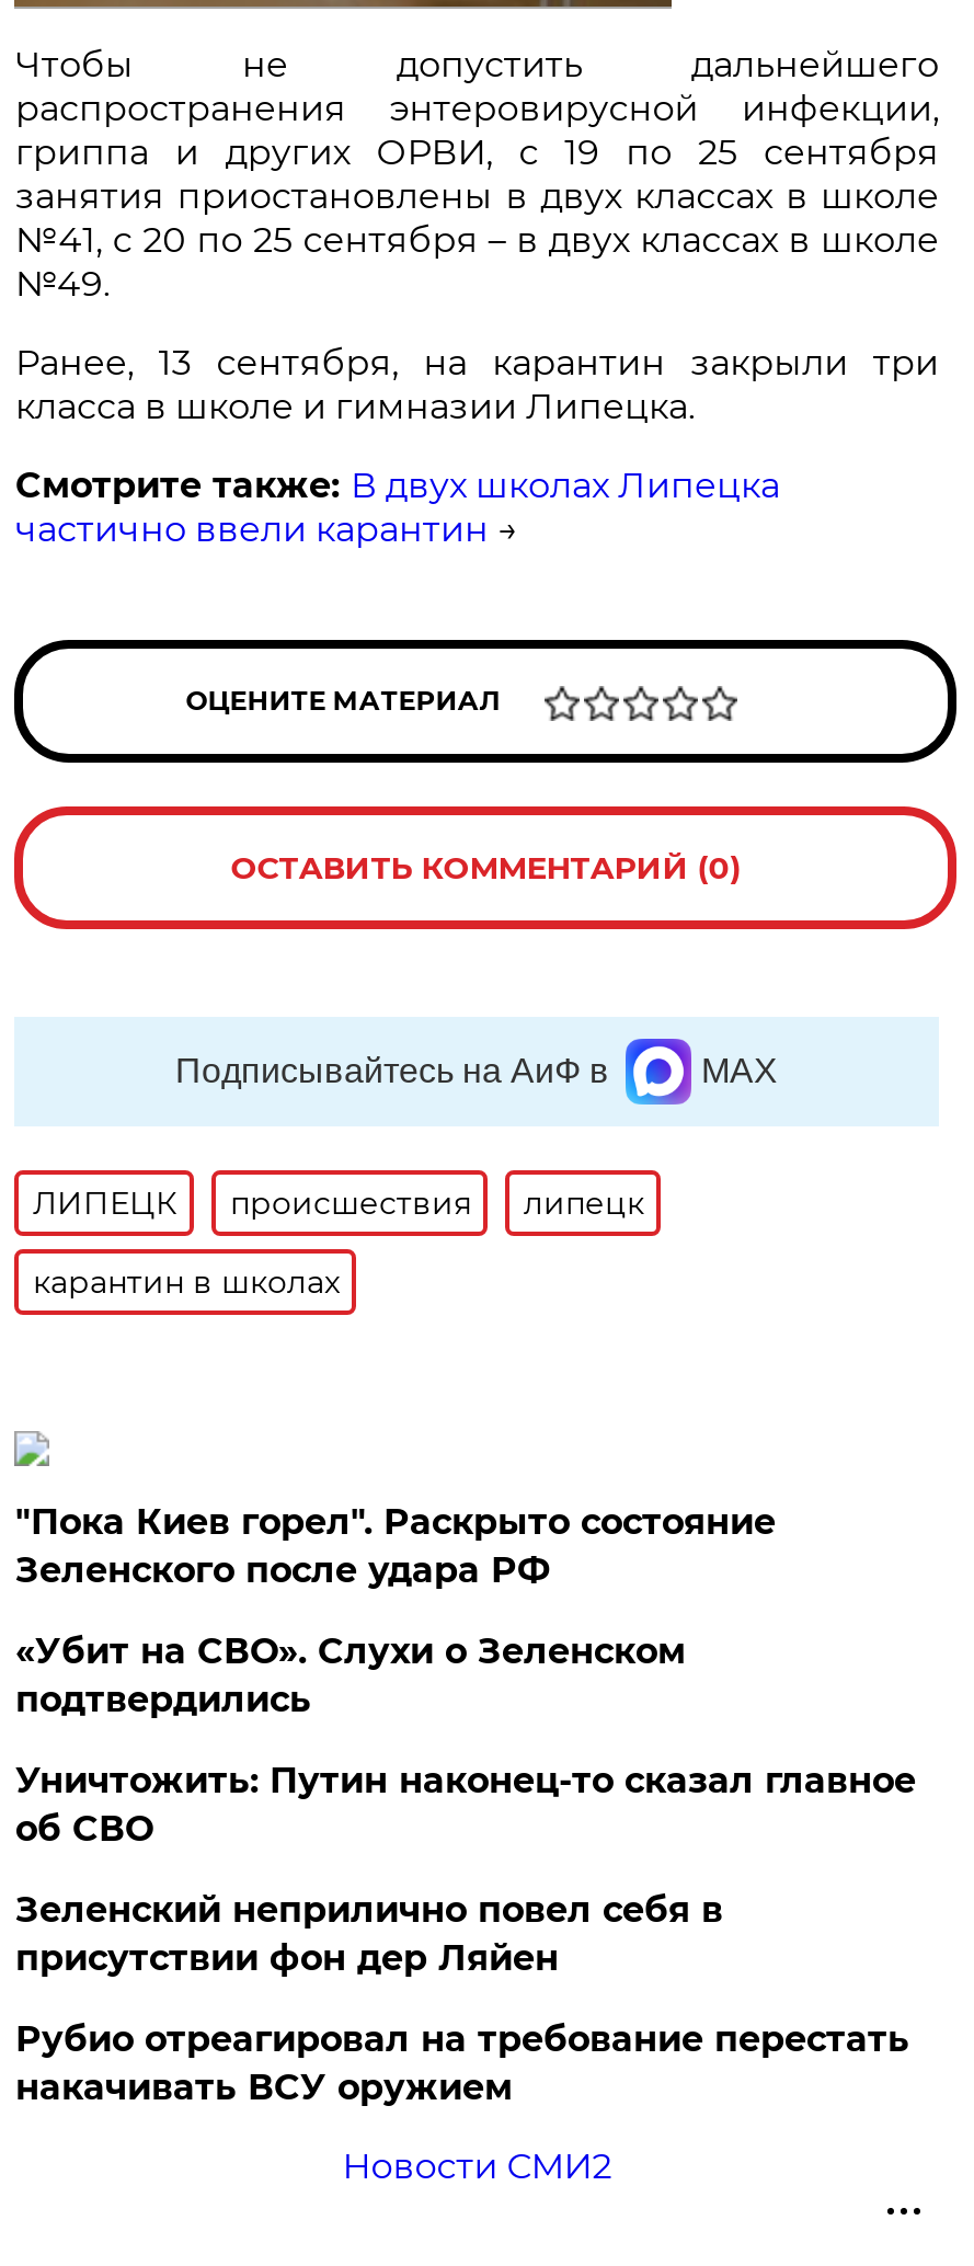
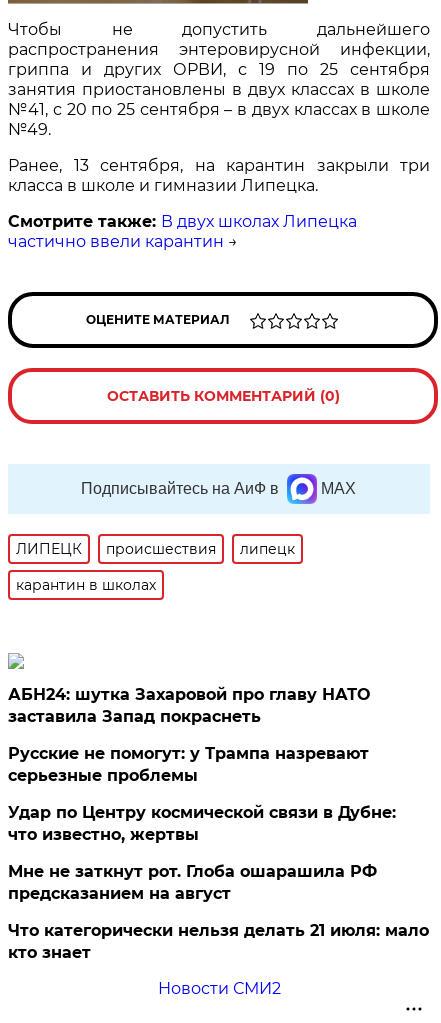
- "Пока Киев горел". Раскрыто состояние
- Зеленского после удара РФ
+ АБН24: шутка Захаровой про главу НАТО
+ заставила Запад покраснеть

- «Убит на СВО». Слухи о Зеленском
- подтвердились
+ Русские не помогут: у Трампа назревают
+ серьезные проблемы

- Уничтожить: Путин наконец-то сказал главное
- об СВО
+ Удар по Центру космической связи в Дубне:
+ что известно, жертвы

- Зеленский неприлично повел cебя в
- присутствии фон дер Ляйен
+ Мне не заткнут рот. Глоба ошарашила РФ
+ предсказанием на август

- Рубио отреагировал на требование перестать
- накачивать ВСУ оружием
+ Что категорически нельзя делать 21 июля: мало
+ кто знает
